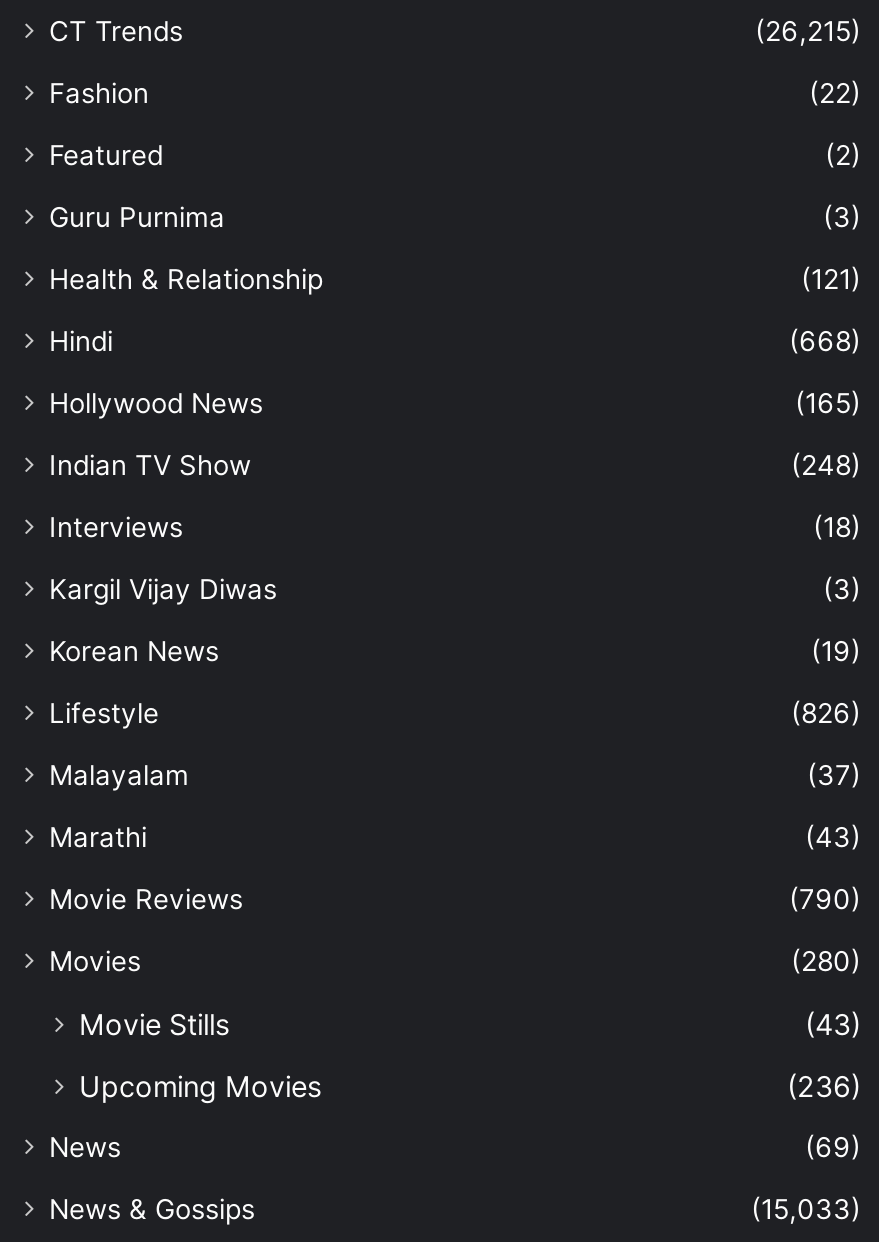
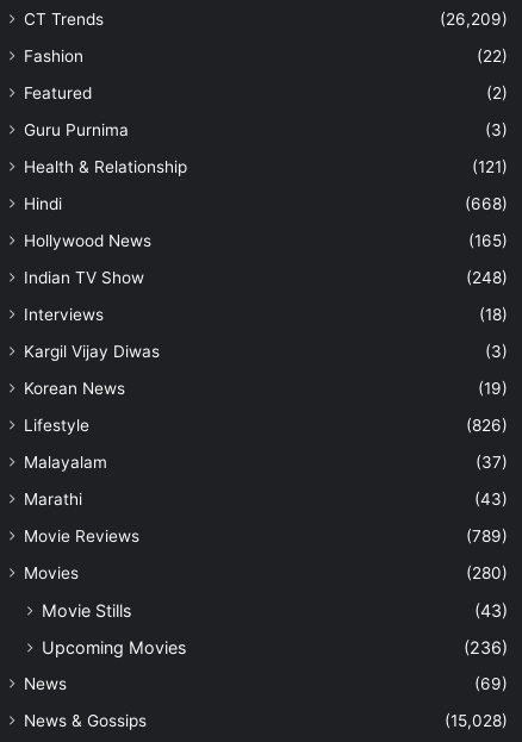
- (26,215)
+ (26,209)

- (790)
+ (789)

- (15,033)
+ (15,028)
